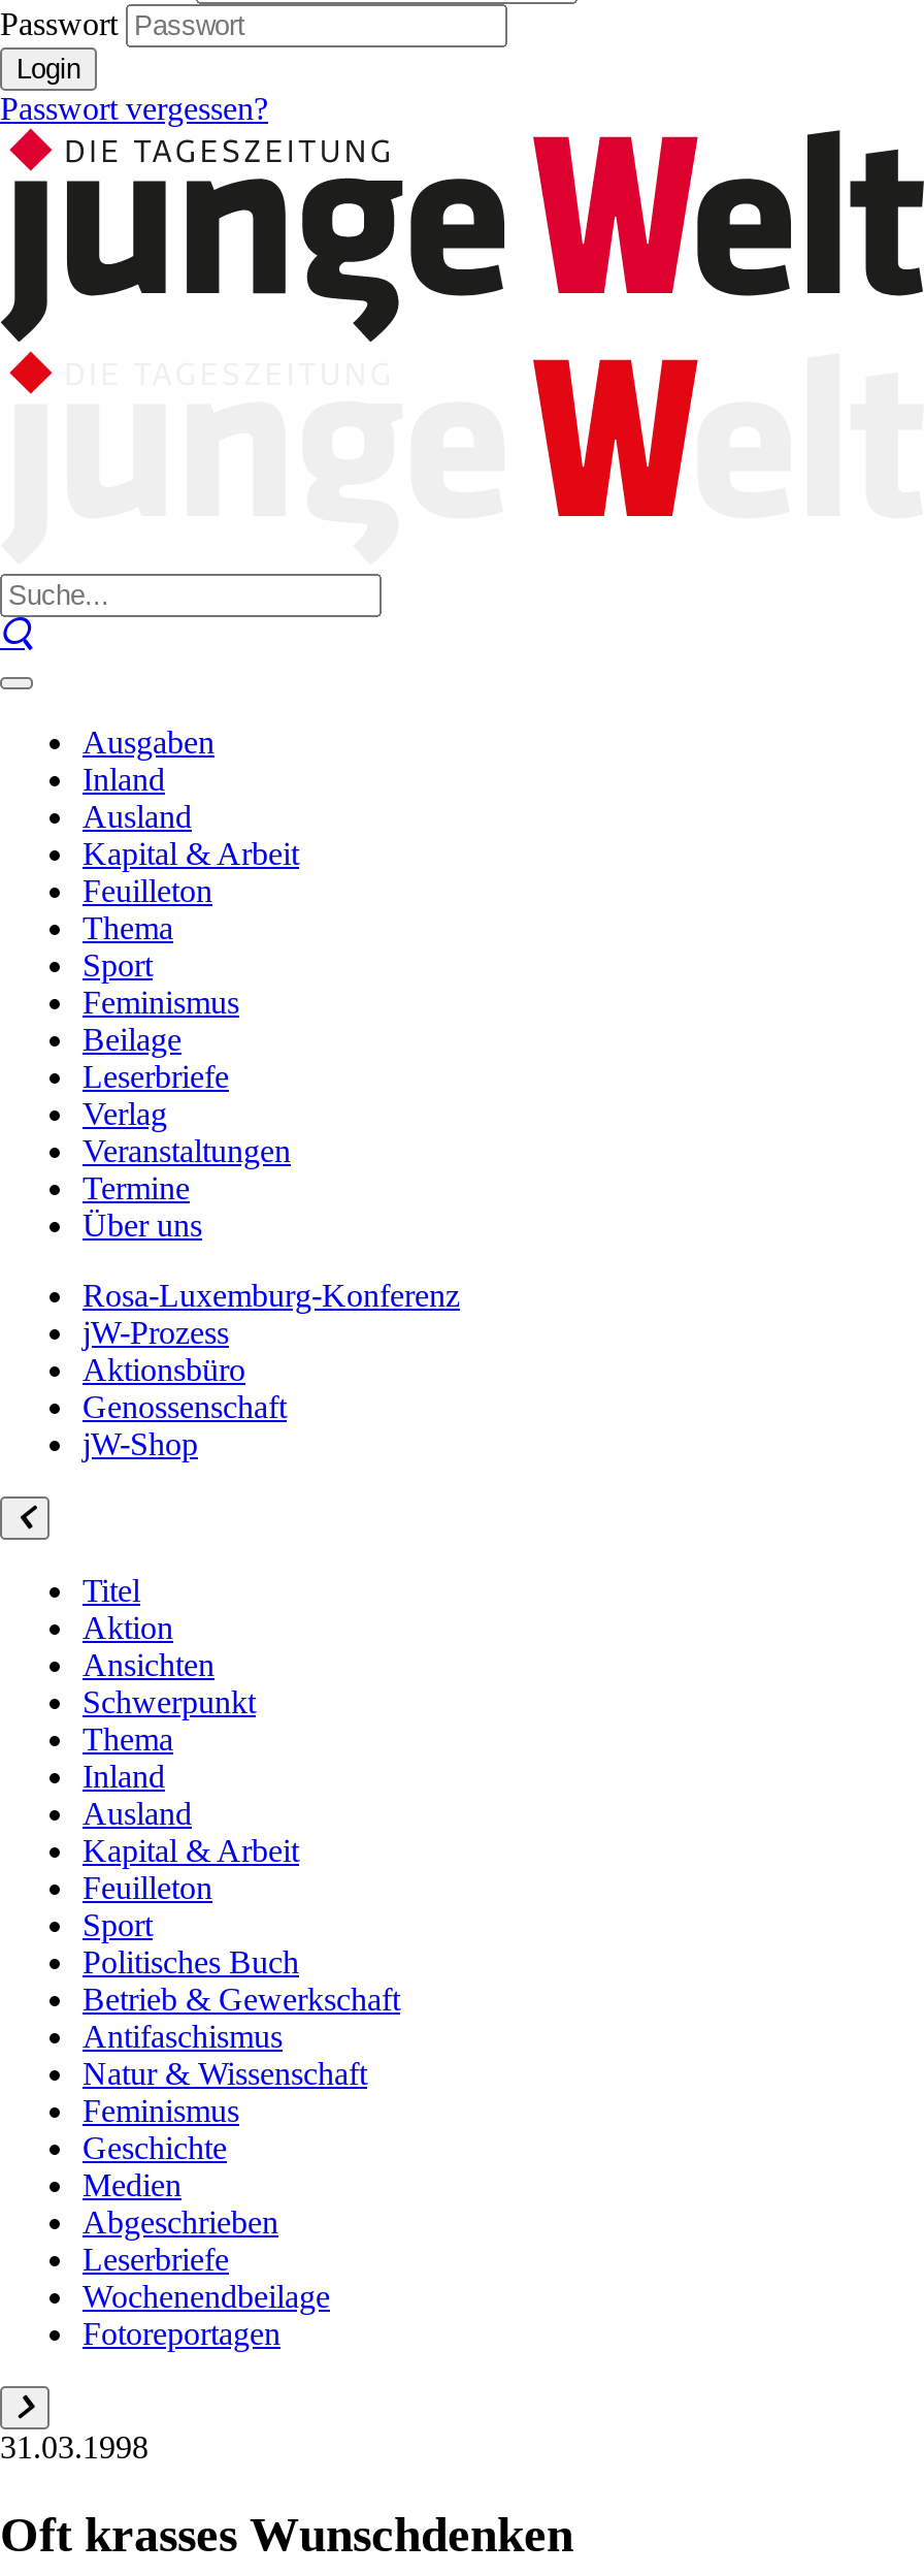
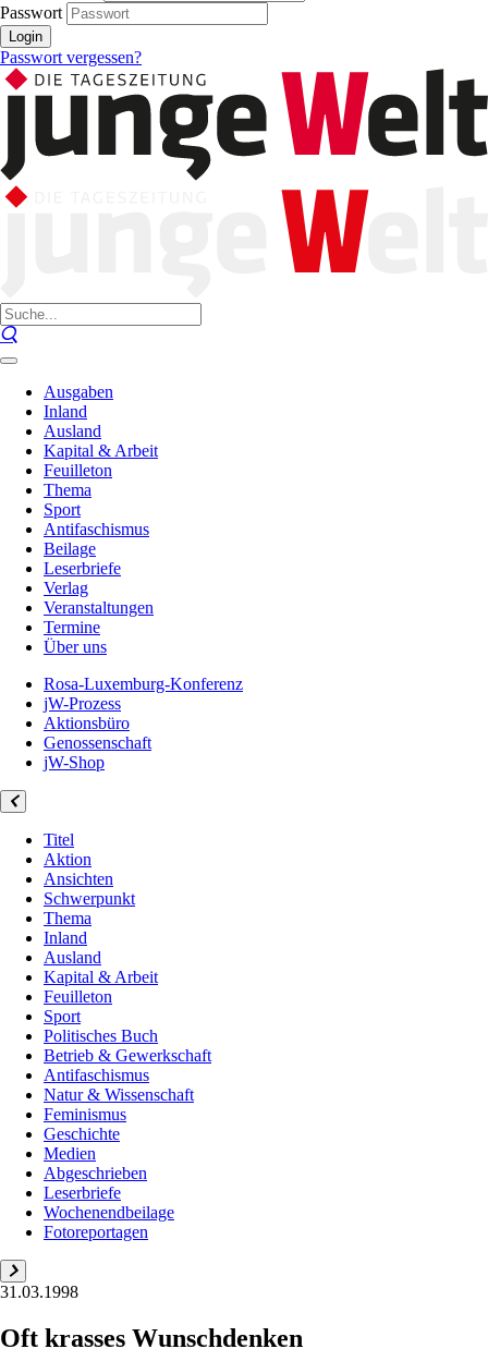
- Feminismus
+ Antifaschismus
